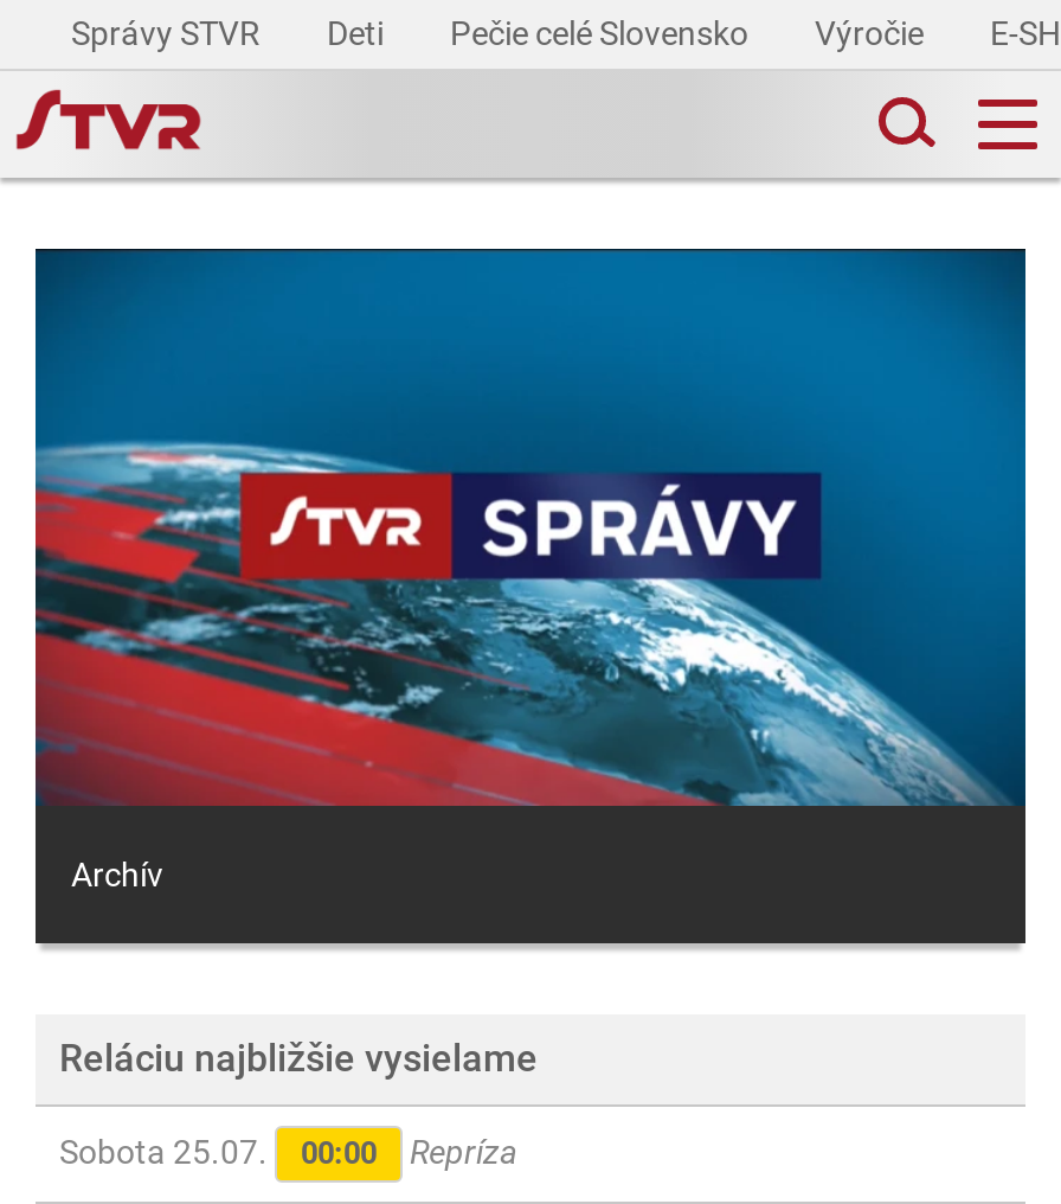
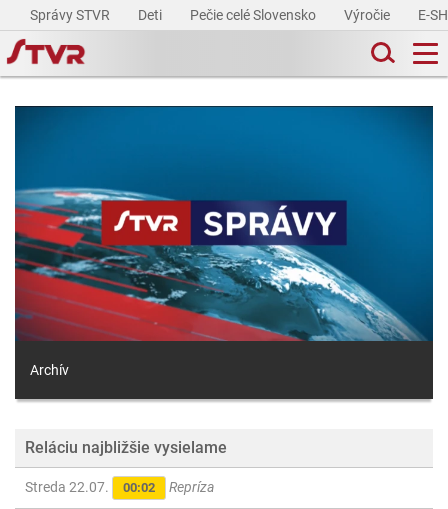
- Sobota 25.07.
- 00:00
+ Streda 22.07.
+ 00:02
